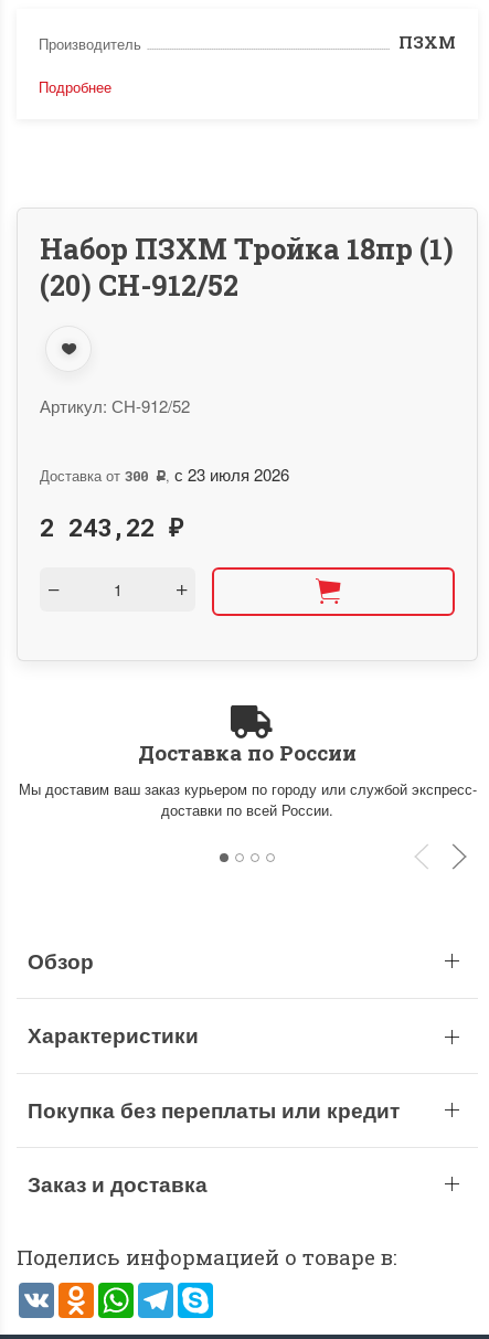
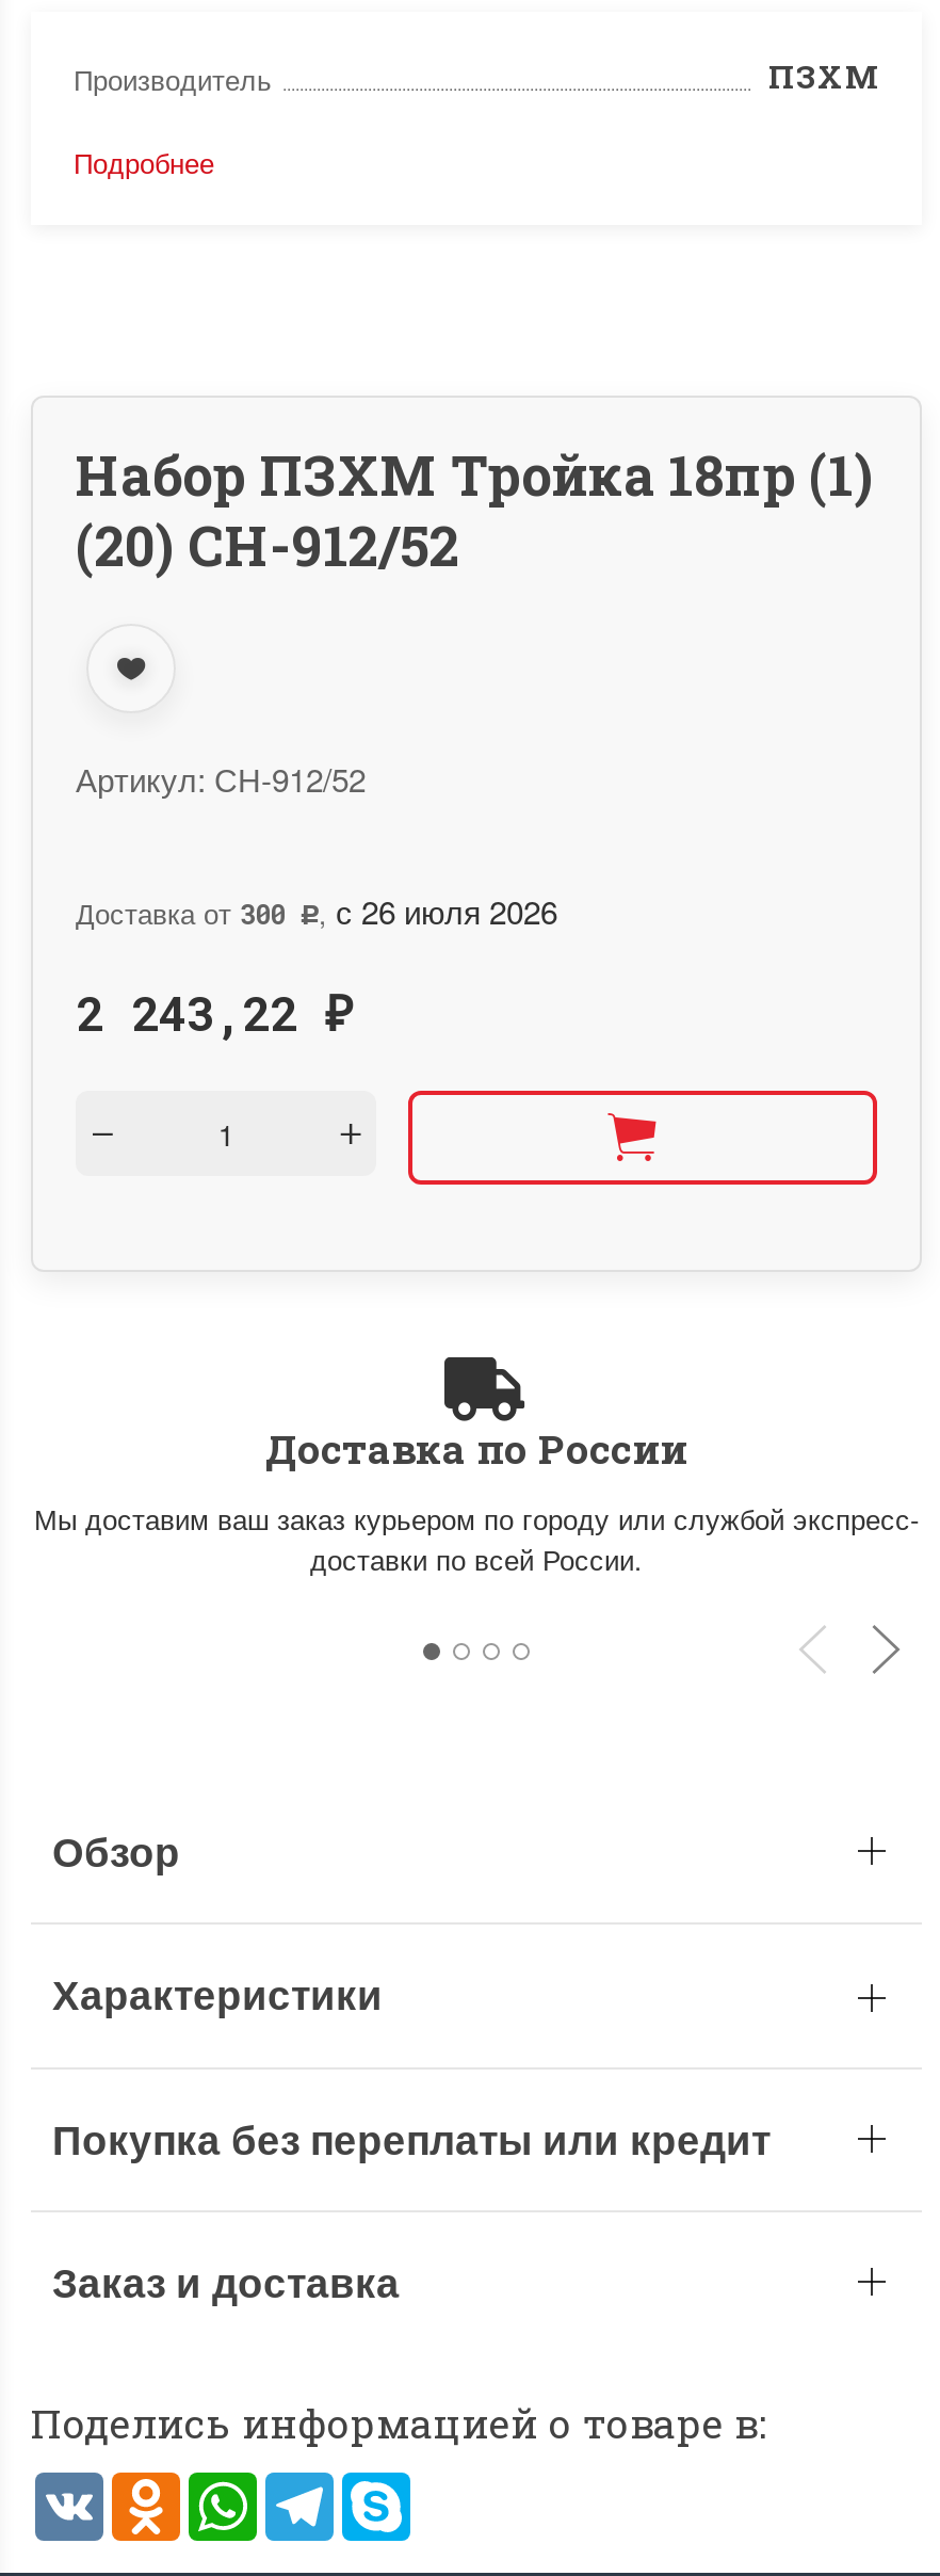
- Доставка от 300 Р, с 23 июля 2026
+ Доставка от 300 Р, с 26 июля 2026
